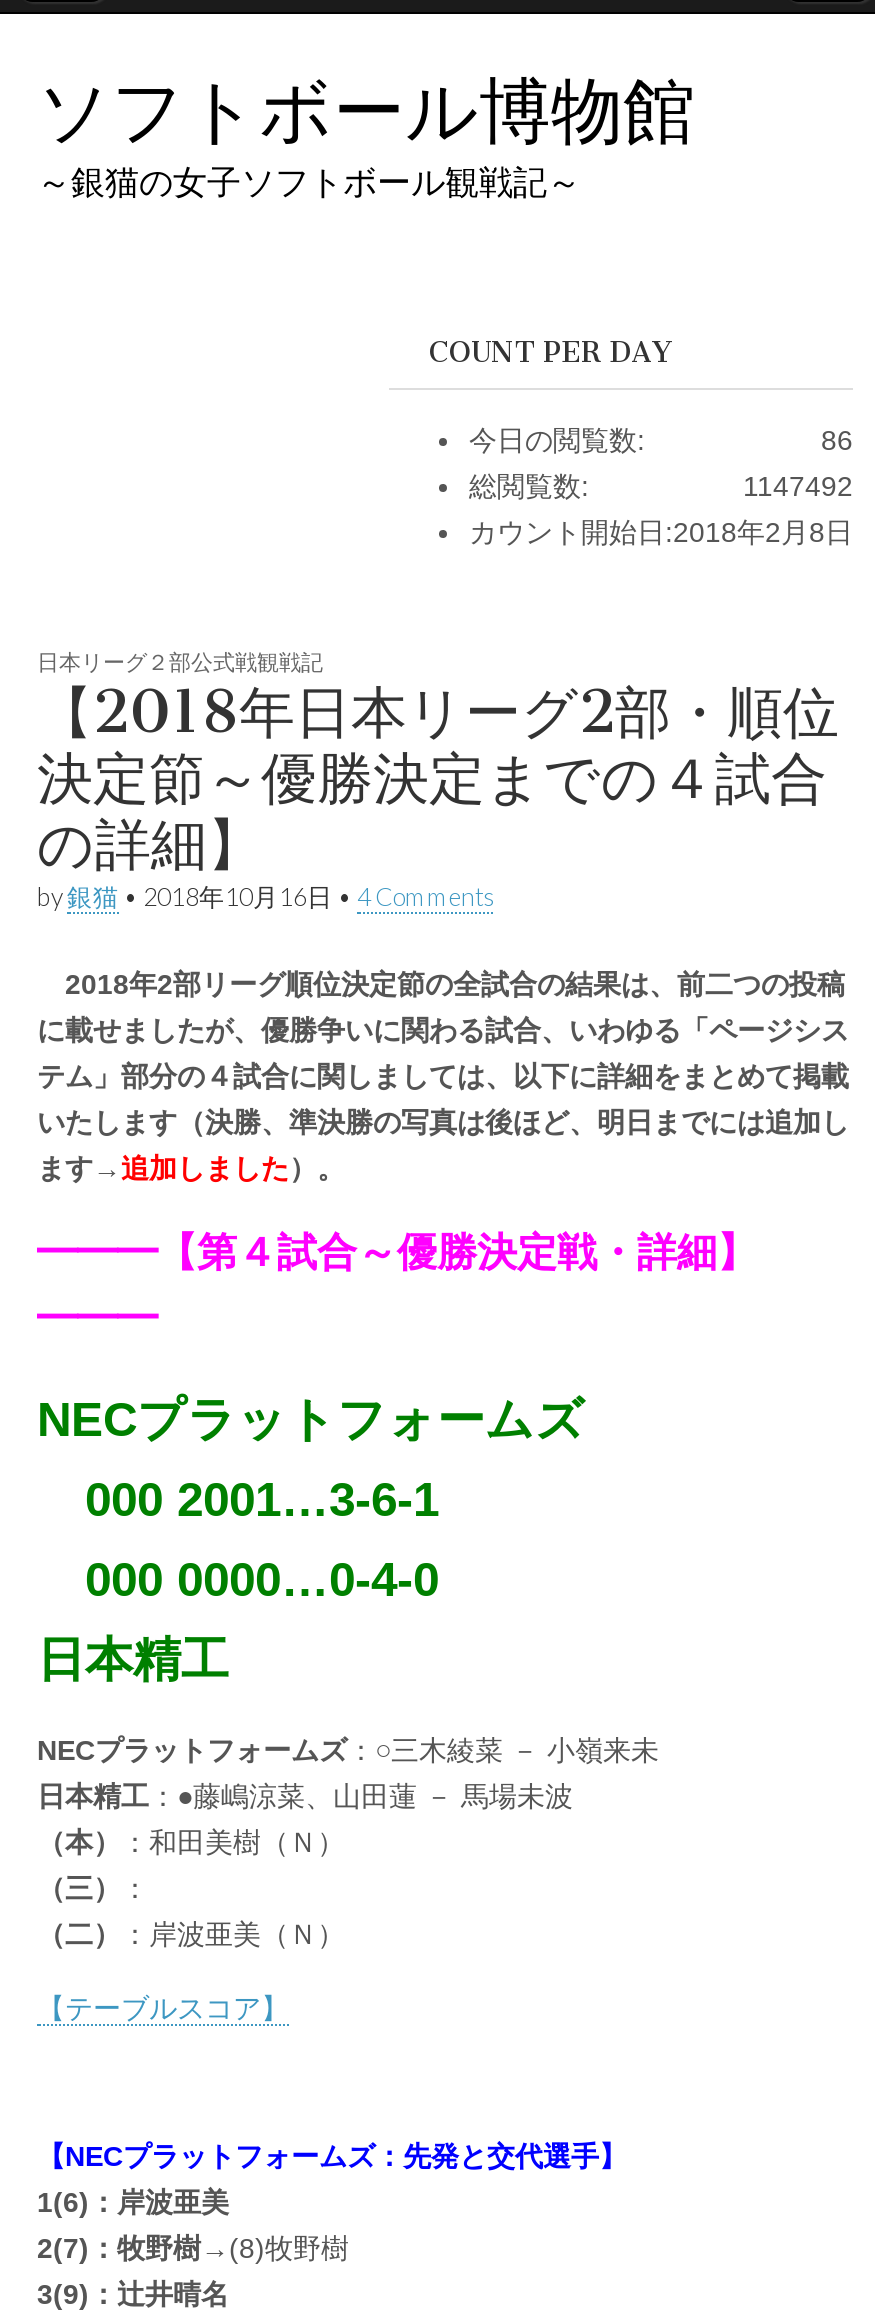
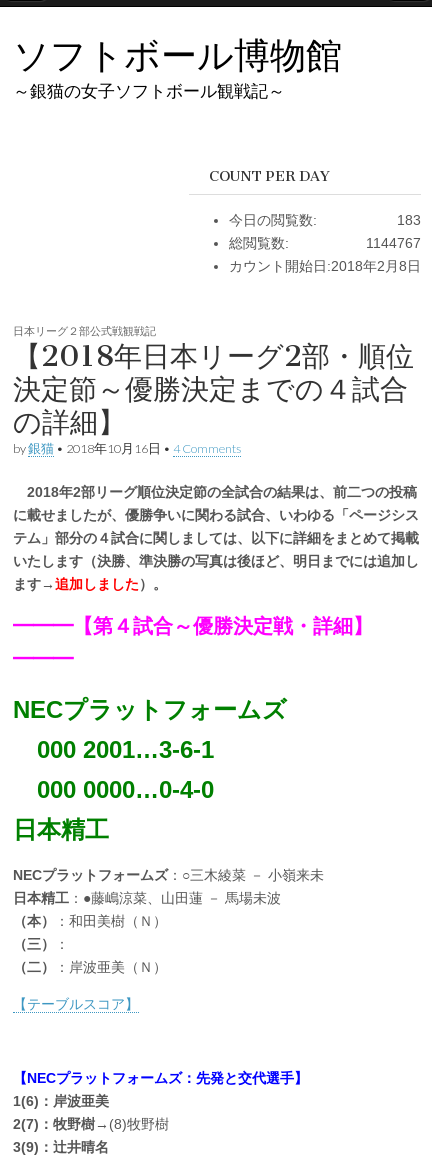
- 86
+ 183

- 1147492
+ 1144767
